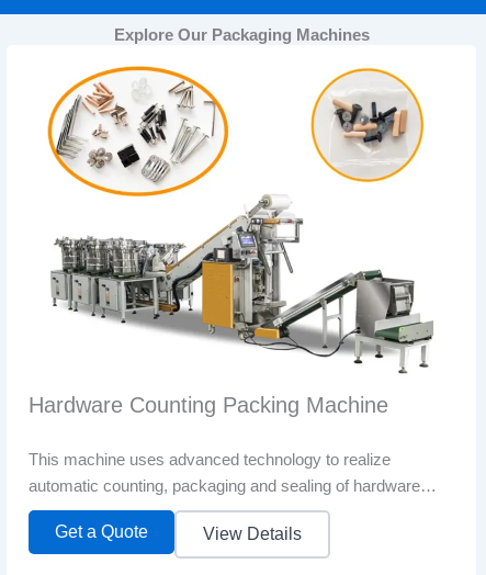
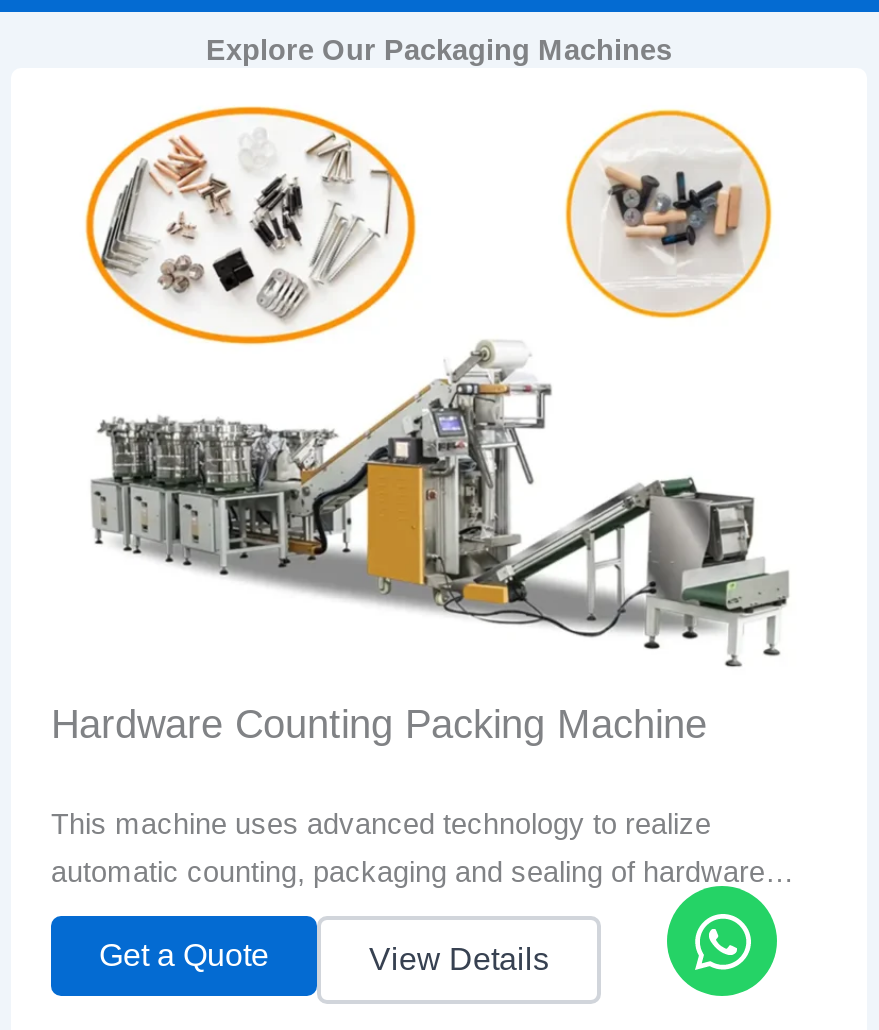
+ [image]
